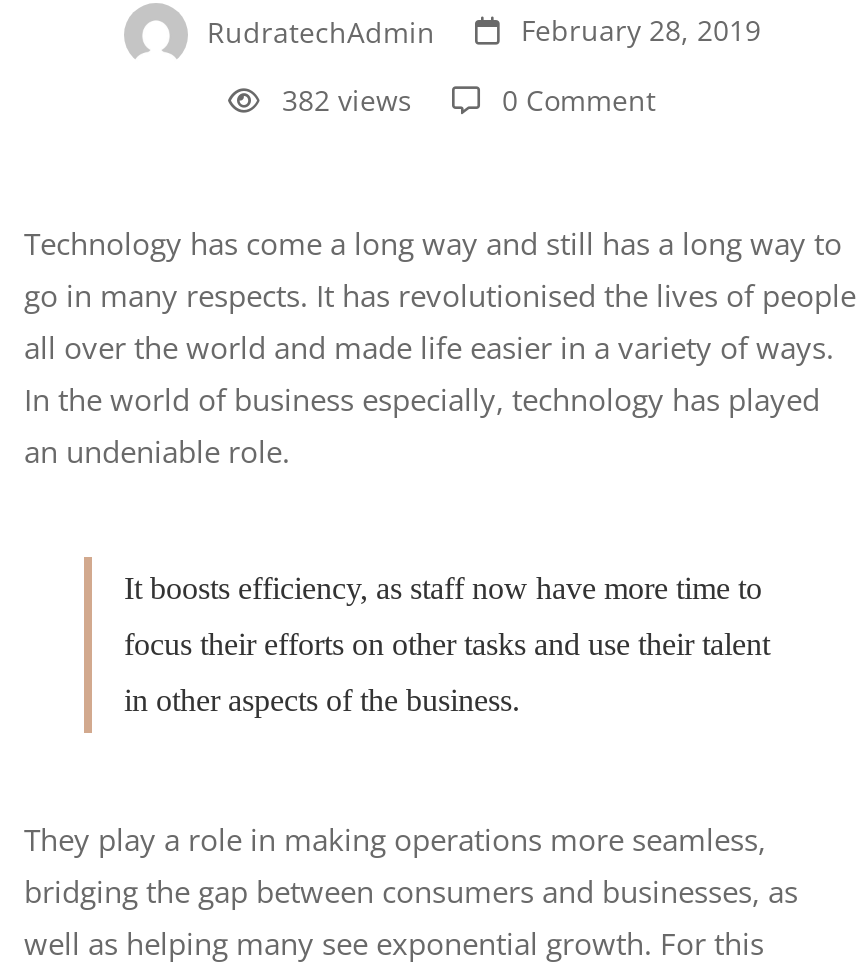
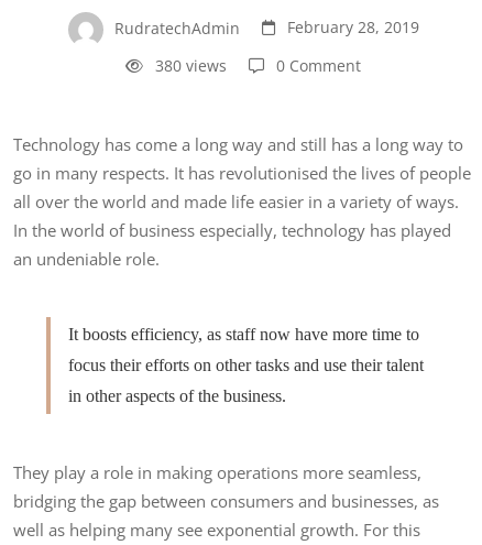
- 382 views
+ 380 views
